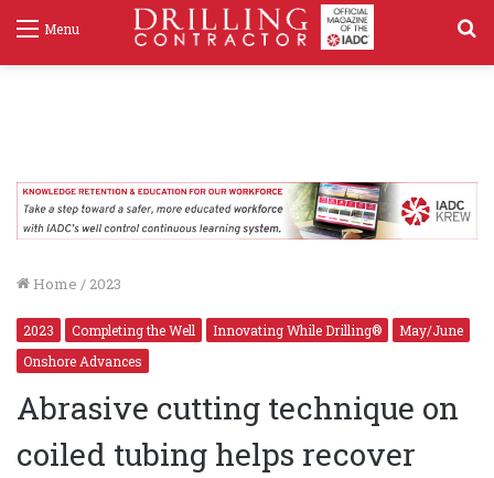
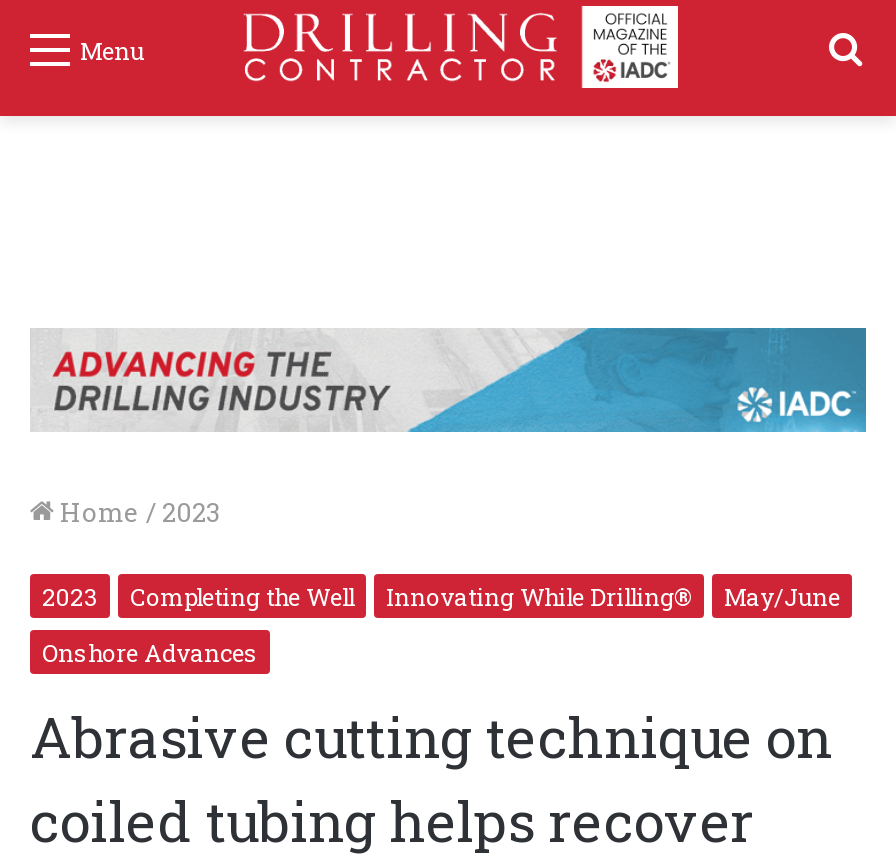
- [image]
+ [image]
